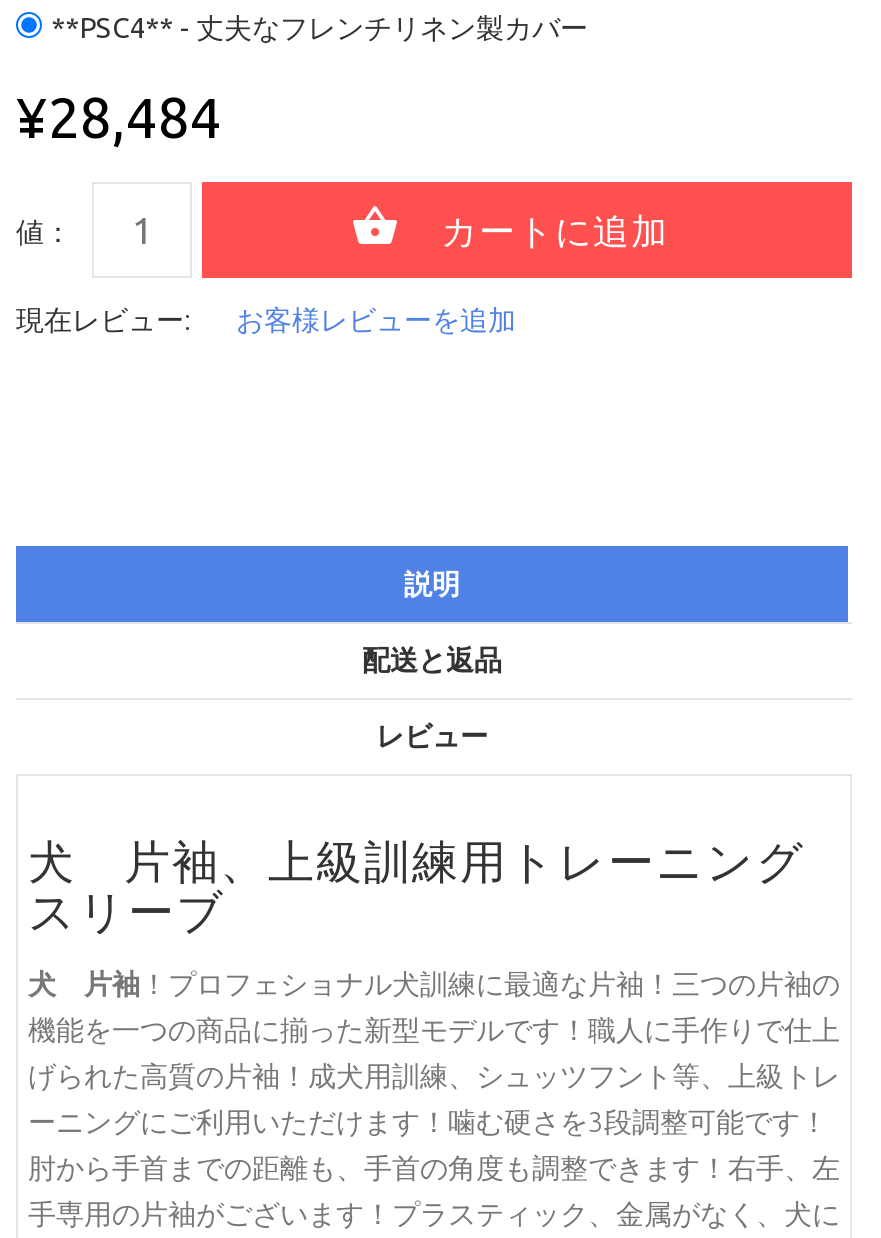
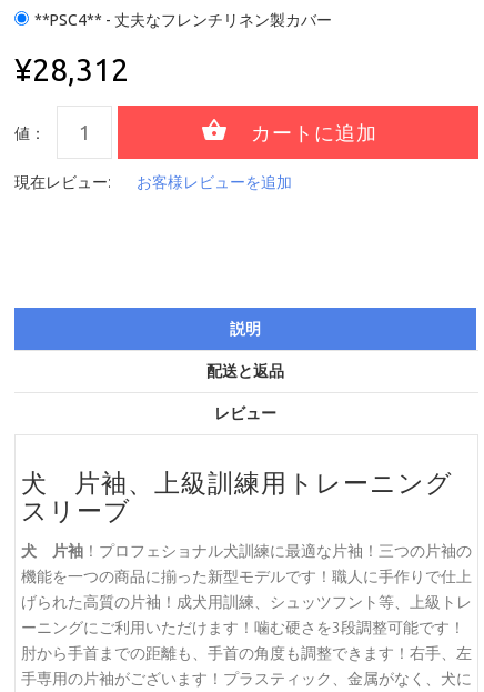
- ¥28,484
+ ¥28,312
